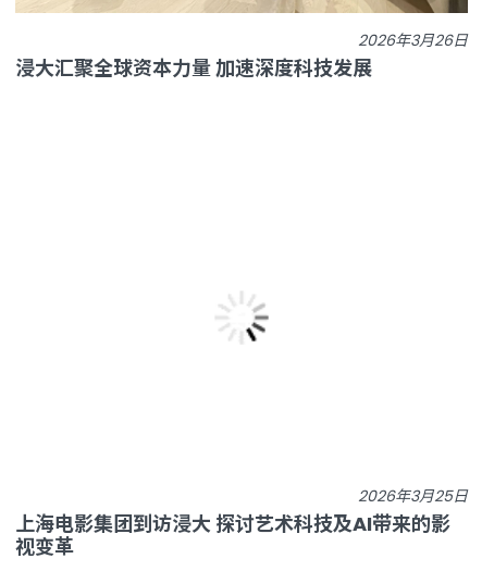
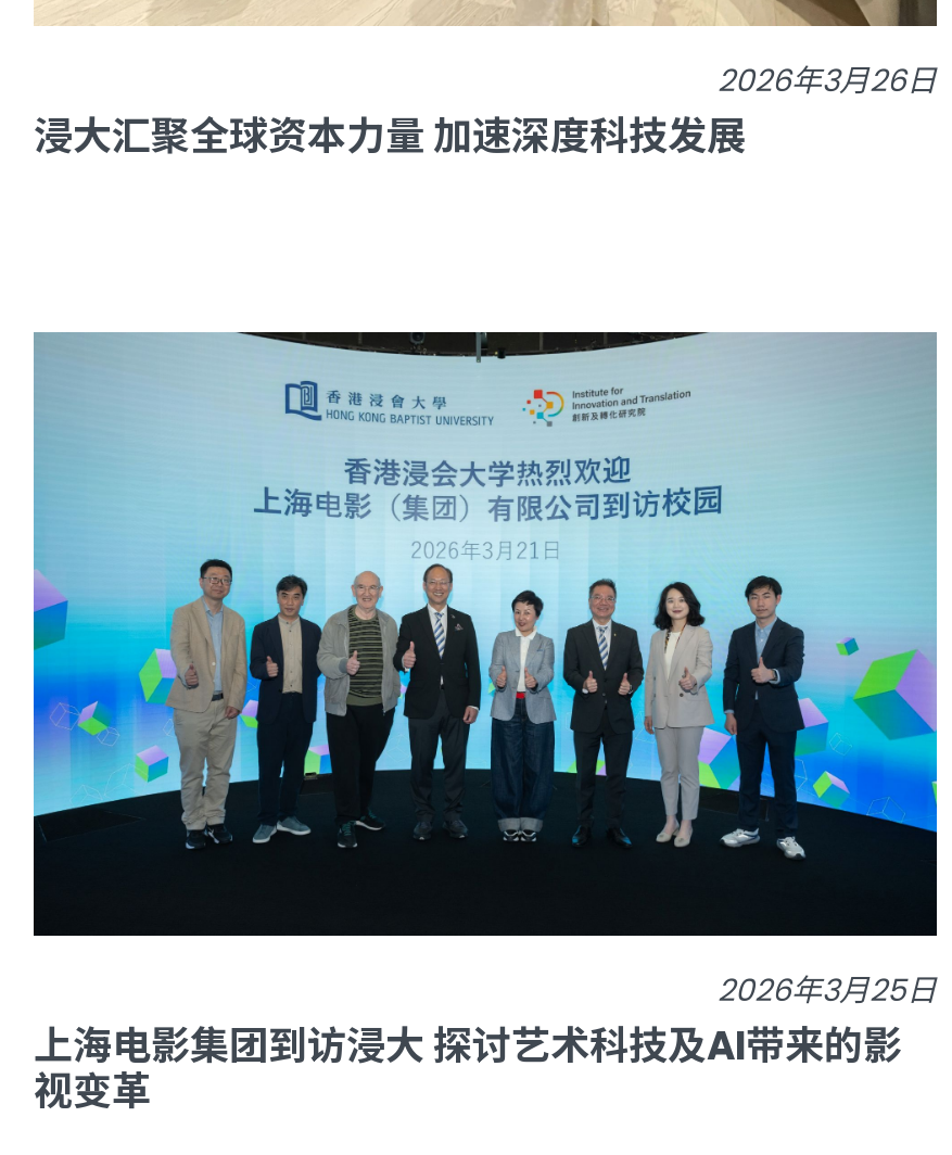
+ [image]
